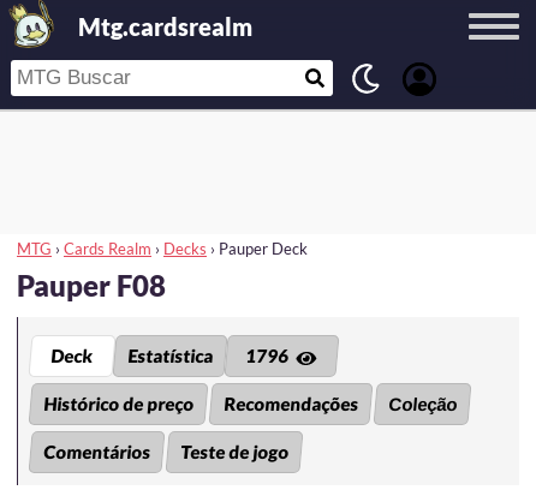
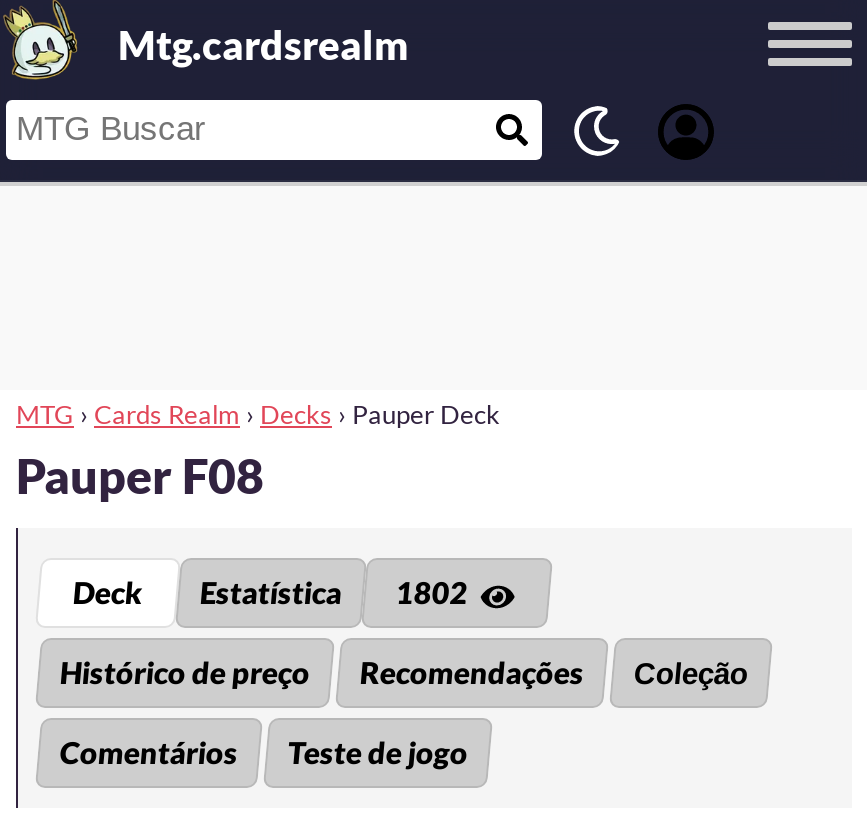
- Deck Estatística 1796
+ Deck Estatística 1802
